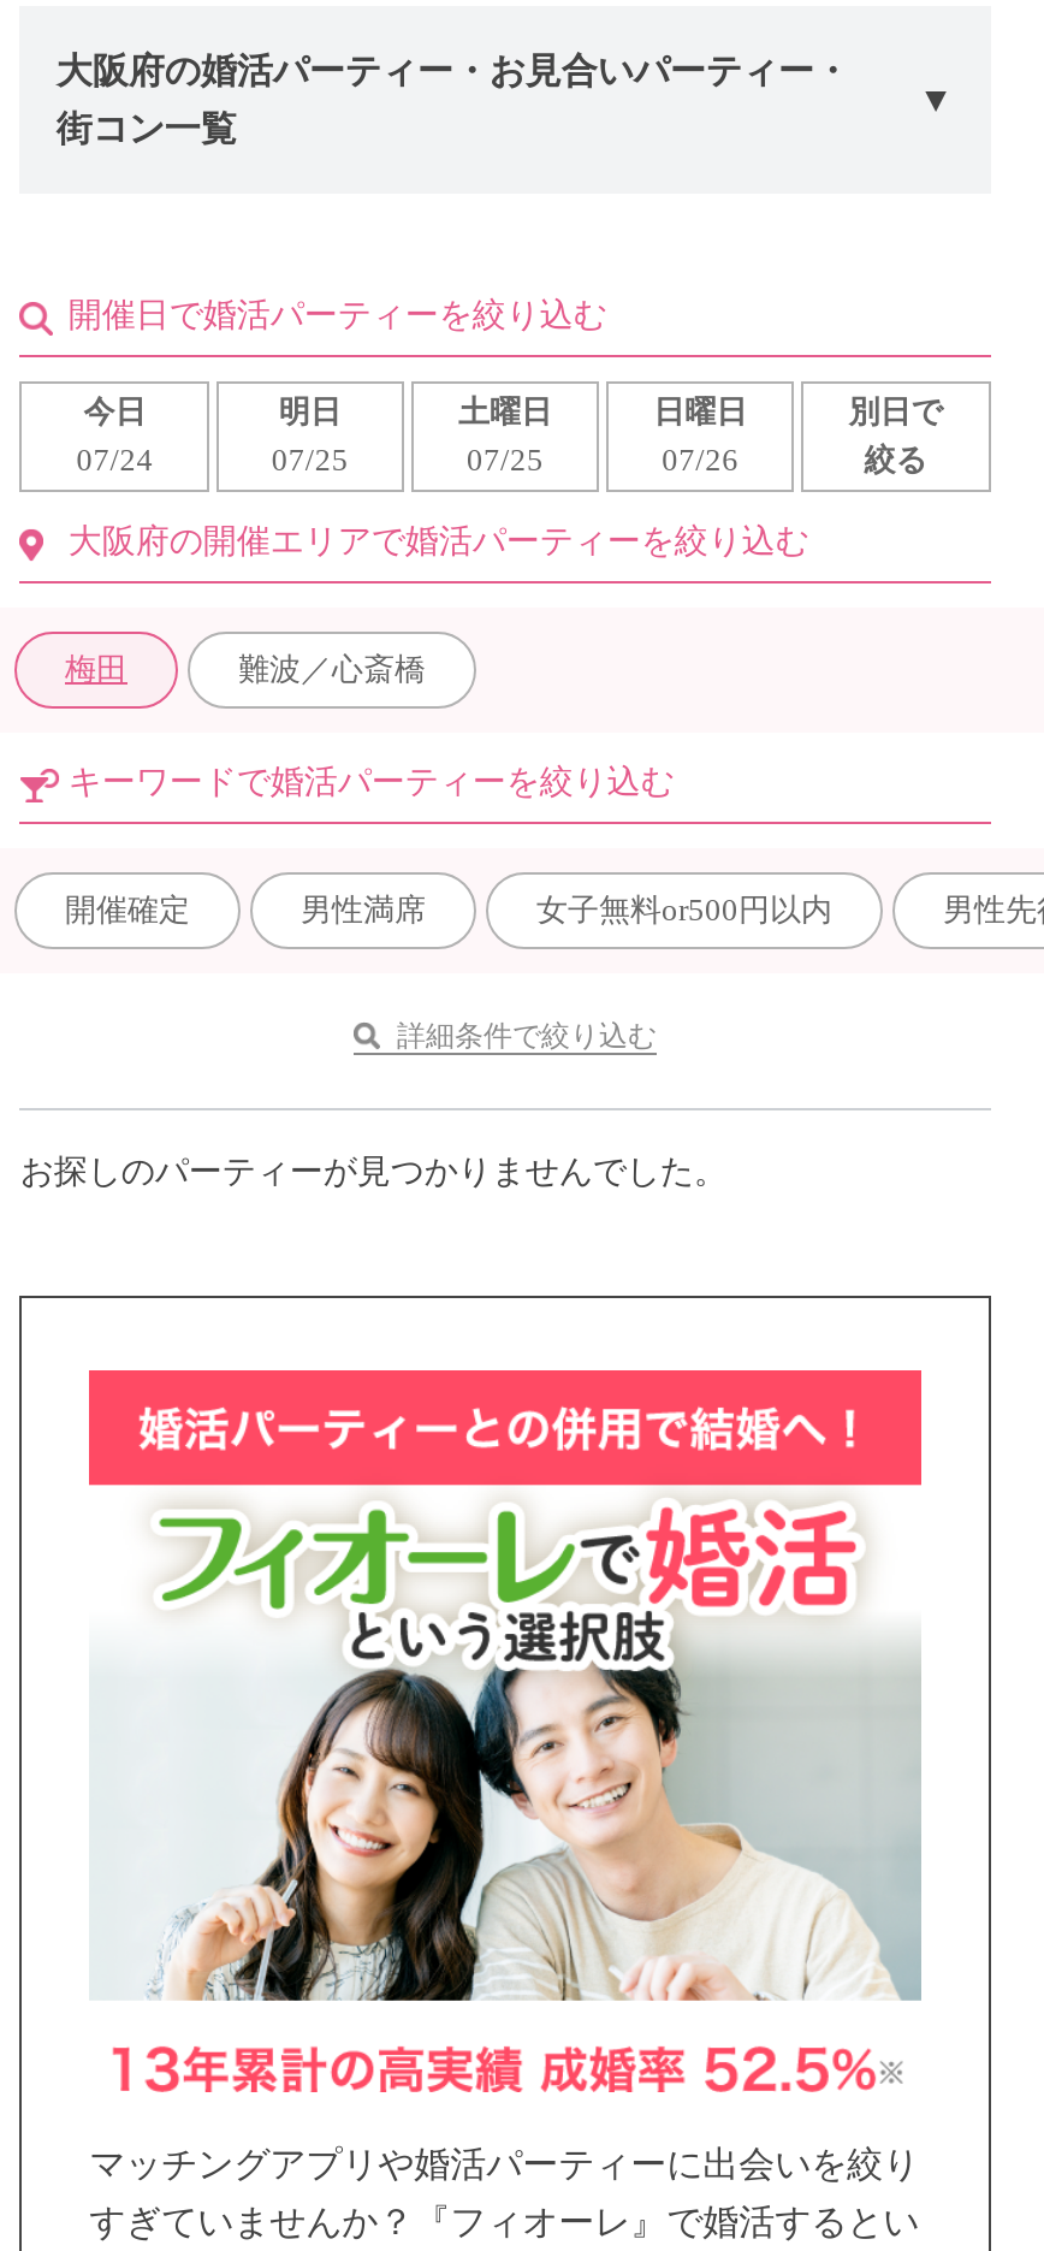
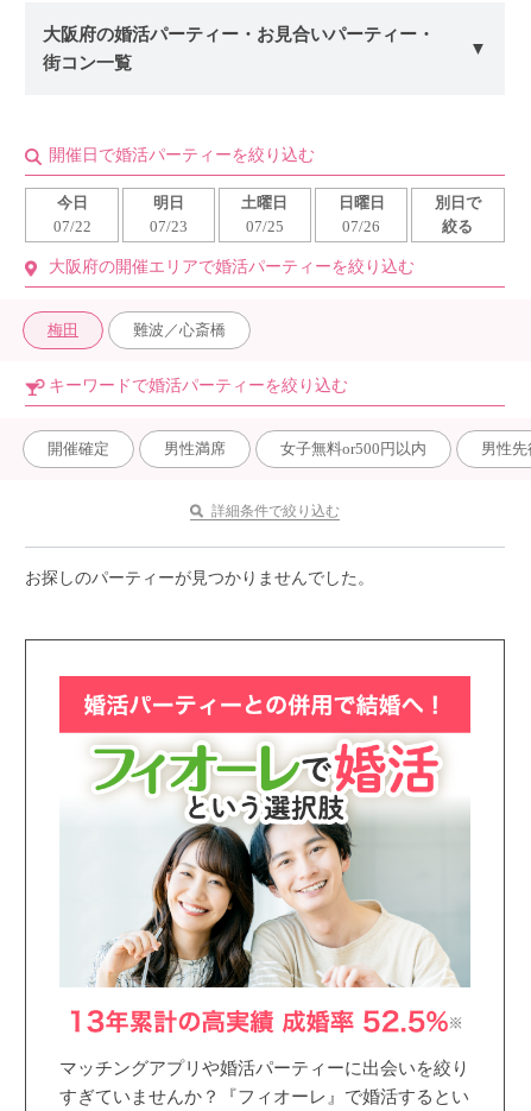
- 07/24
+ 07/22

- 07/25
+ 07/23
